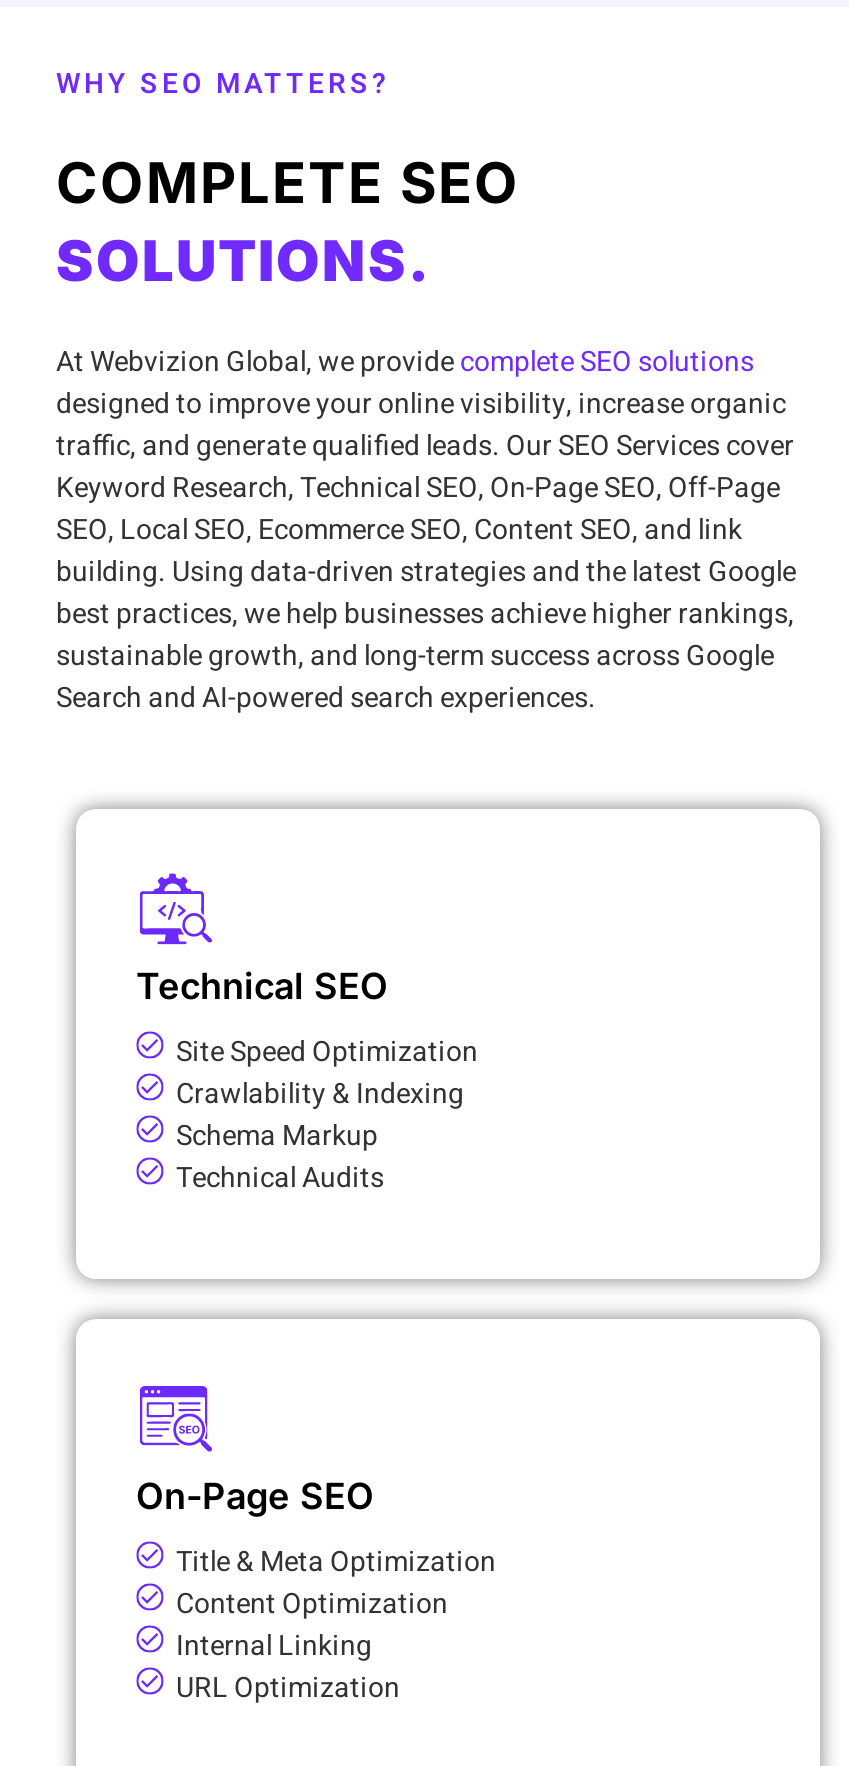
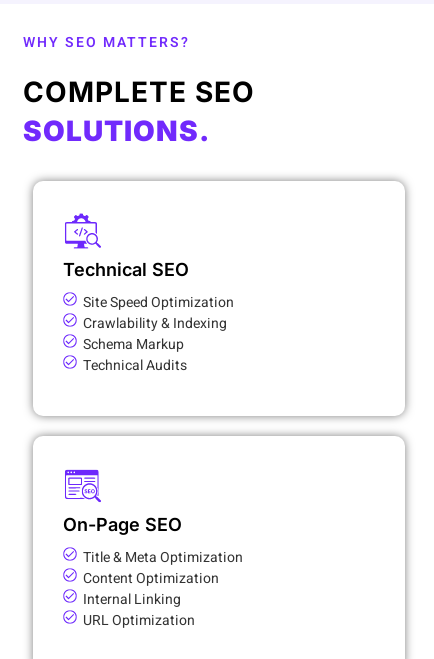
- At Webvizion Global, we providecomplete SEO solutions
- designed to improve your online visibility, increase organic
- traffic, and generate qualified leads. Our SEO Services cover
- Keyword Research, Technical SEO, On-Page SEO, Off-Page
- SEO, Local SEO, Ecommerce SEO, Content SEO, and link
- building. Using data-driven strategies and the latest Google
- best practices, we help businesses achieve higher rankings,
- sustainable growth, and long-term success across Google
- Search and AI-powered search experiences.
